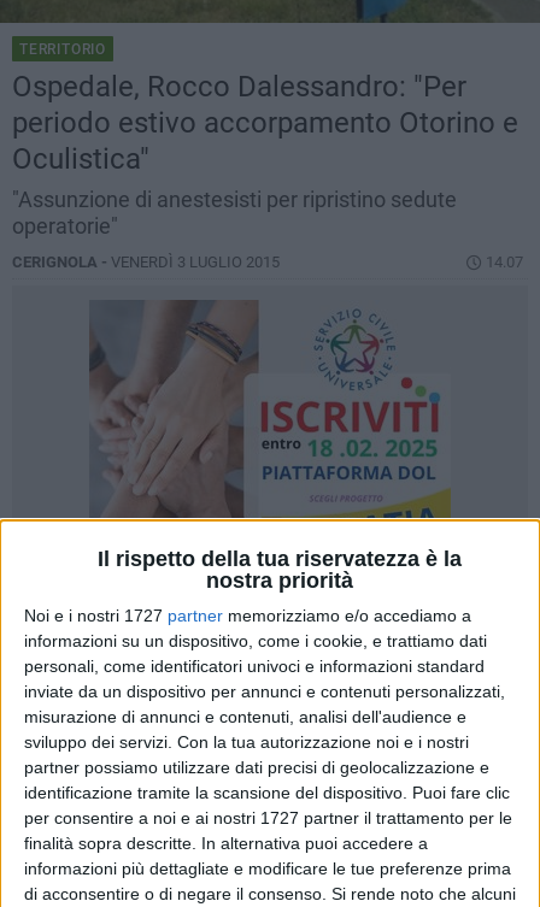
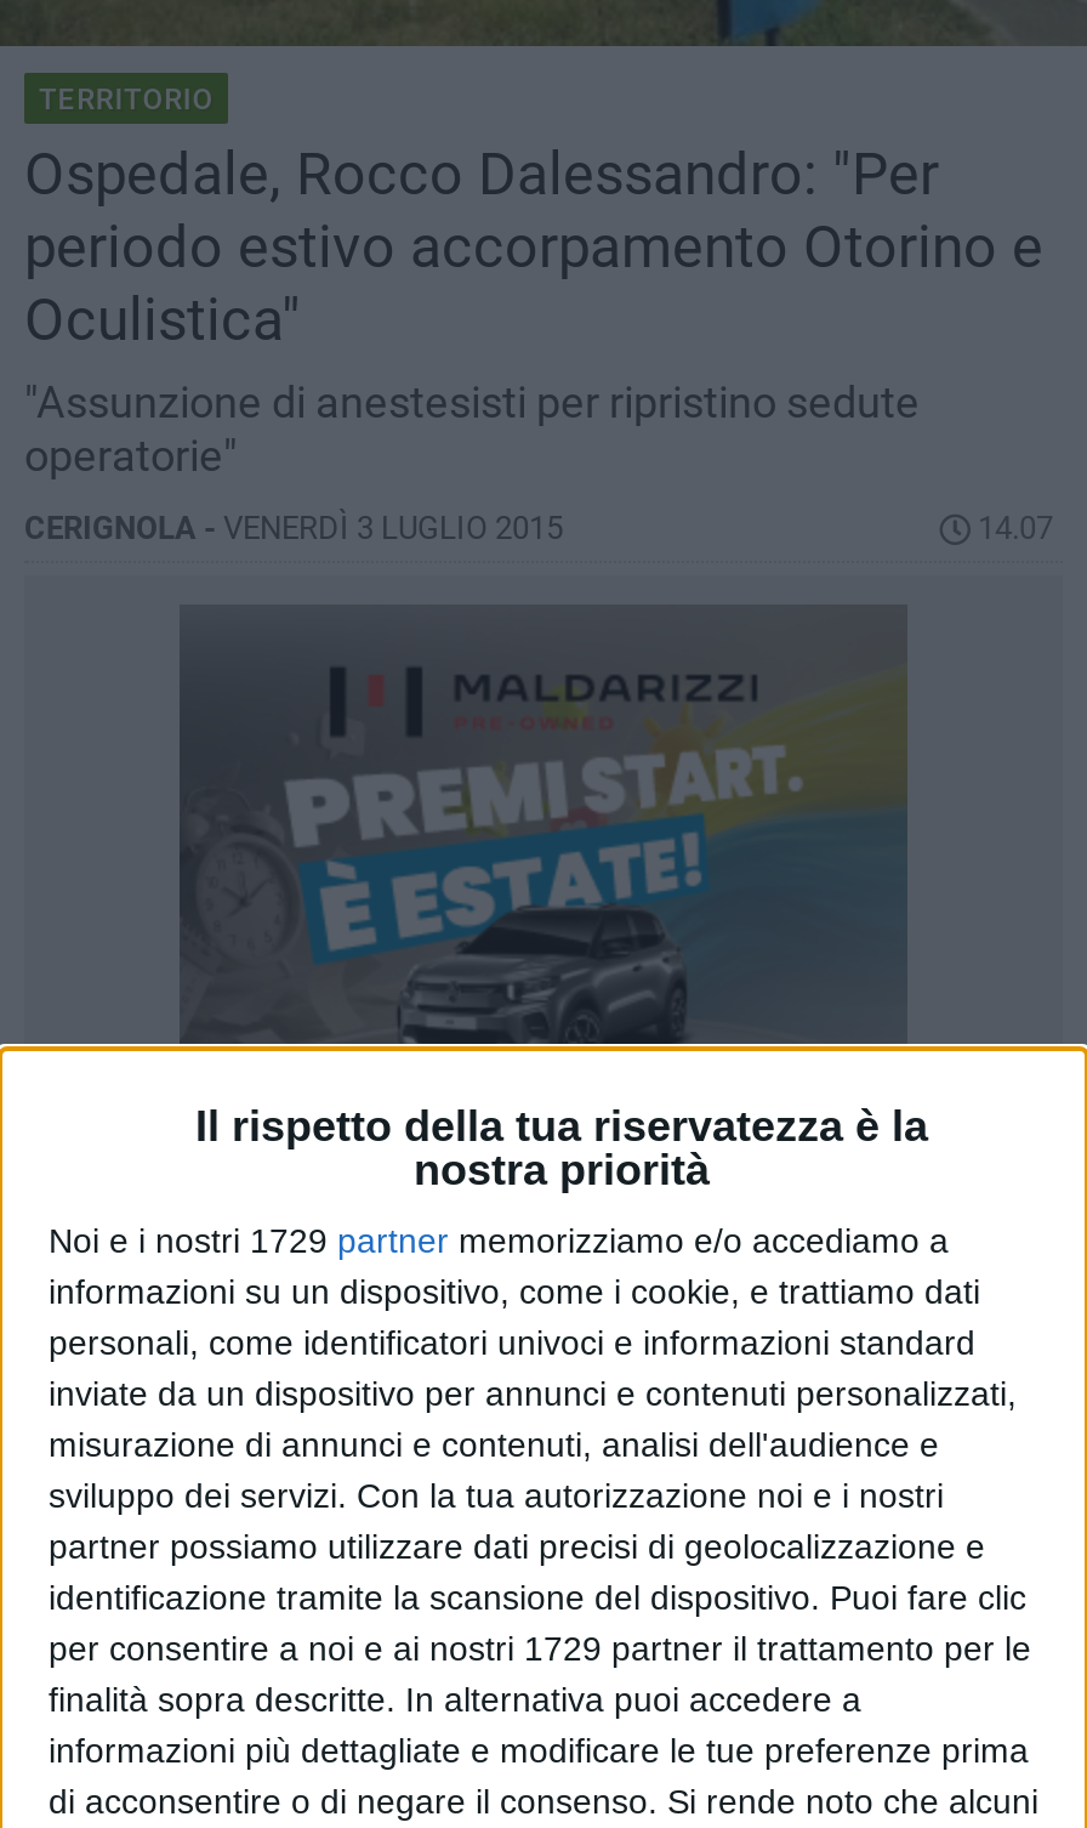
- [image]
+ [image]

- Noi e i nostri 1727 partner memorizziamo e/o accediamo a
+ Noi e i nostri 1729 partner memorizziamo e/o accediamo a

- per consentire a noi e ai nostri 1727 partner il trattamento per le
+ per consentire a noi e ai nostri 1729 partner il trattamento per le
